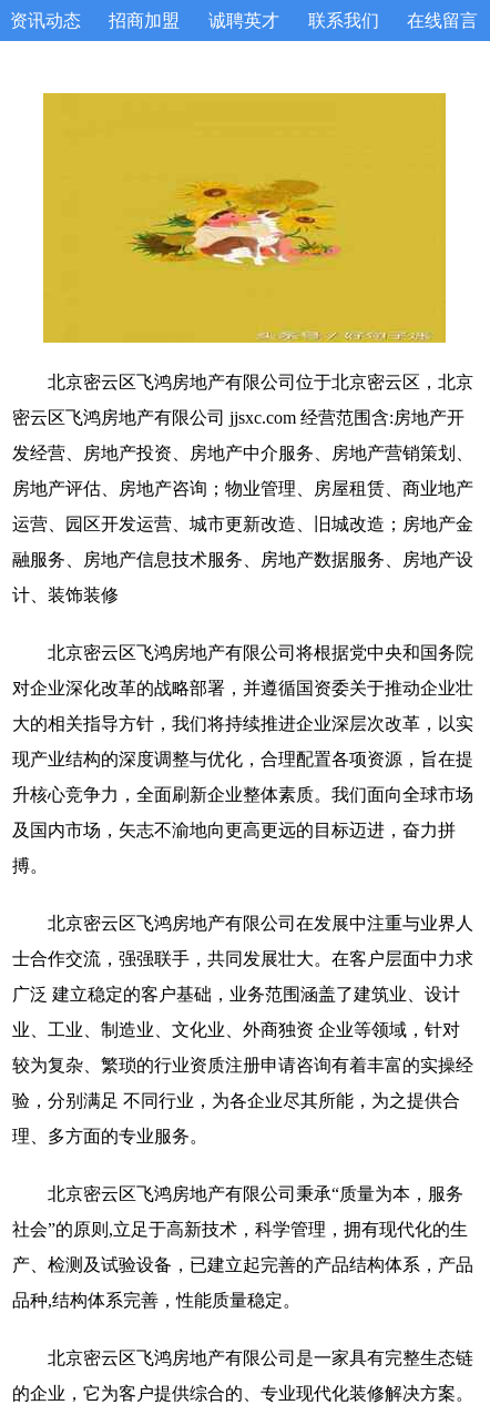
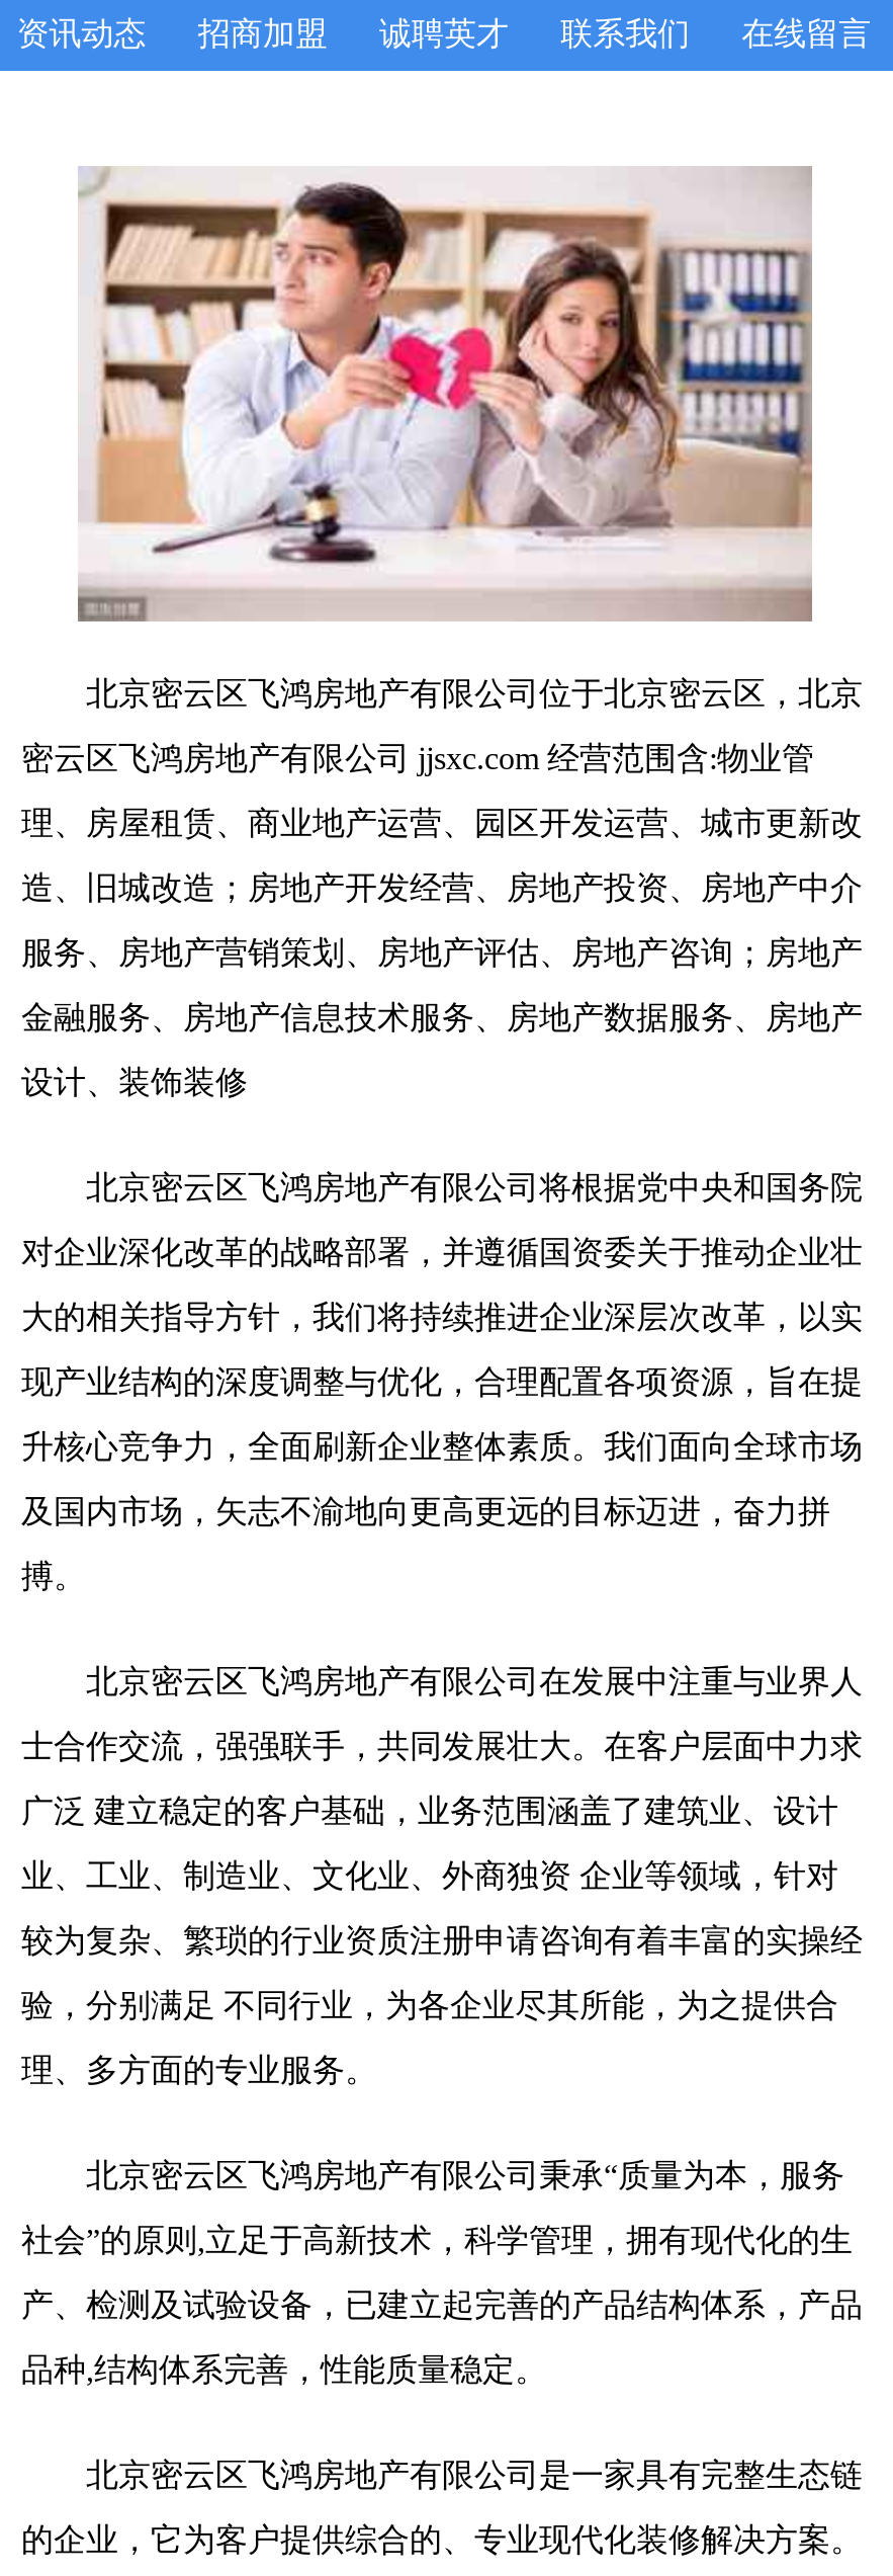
- [image]
+ [image]

- 密云区飞鸿房地产有限公司 jjsxc.com 经营范围含:房地产开
+ 密云区飞鸿房地产有限公司 jjsxc.com 经营范围含:物业管

- 发经营、房地产投资、房地产中介服务、房地产营销策划、
+ 理、房屋租赁、商业地产运营、园区开发运营、城市更新改

- 房地产评估、房地产咨询；物业管理、房屋租赁、商业地产
+ 造、旧城改造；房地产开发经营、房地产投资、房地产中介

- 运营、园区开发运营、城市更新改造、旧城改造；房地产金
+ 服务、房地产营销策划、房地产评估、房地产咨询；房地产

- 融服务、房地产信息技术服务、房地产数据服务、房地产设
+ 金融服务、房地产信息技术服务、房地产数据服务、房地产

- 计、装饰装修
+ 设计、装饰装修
